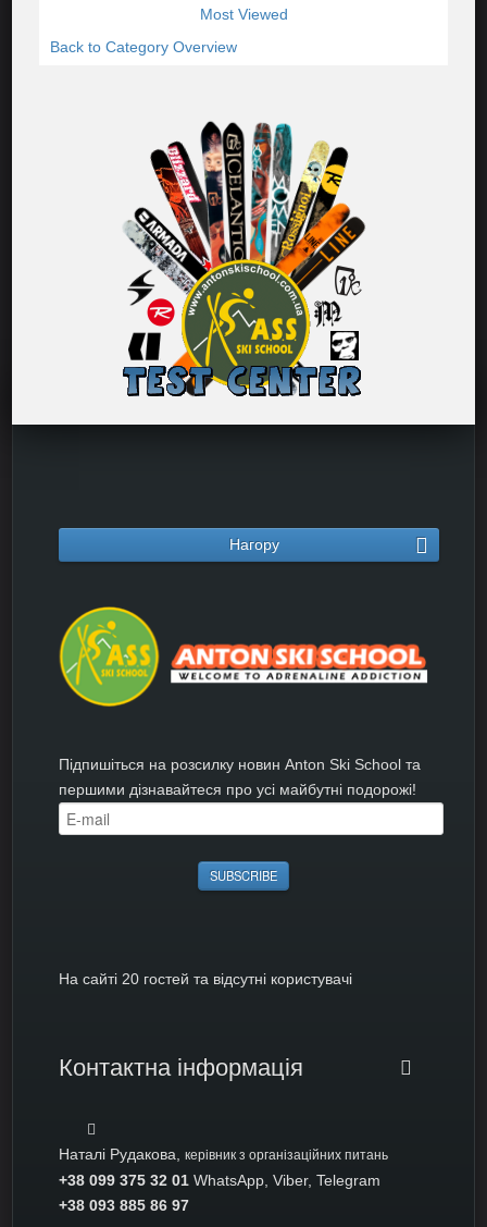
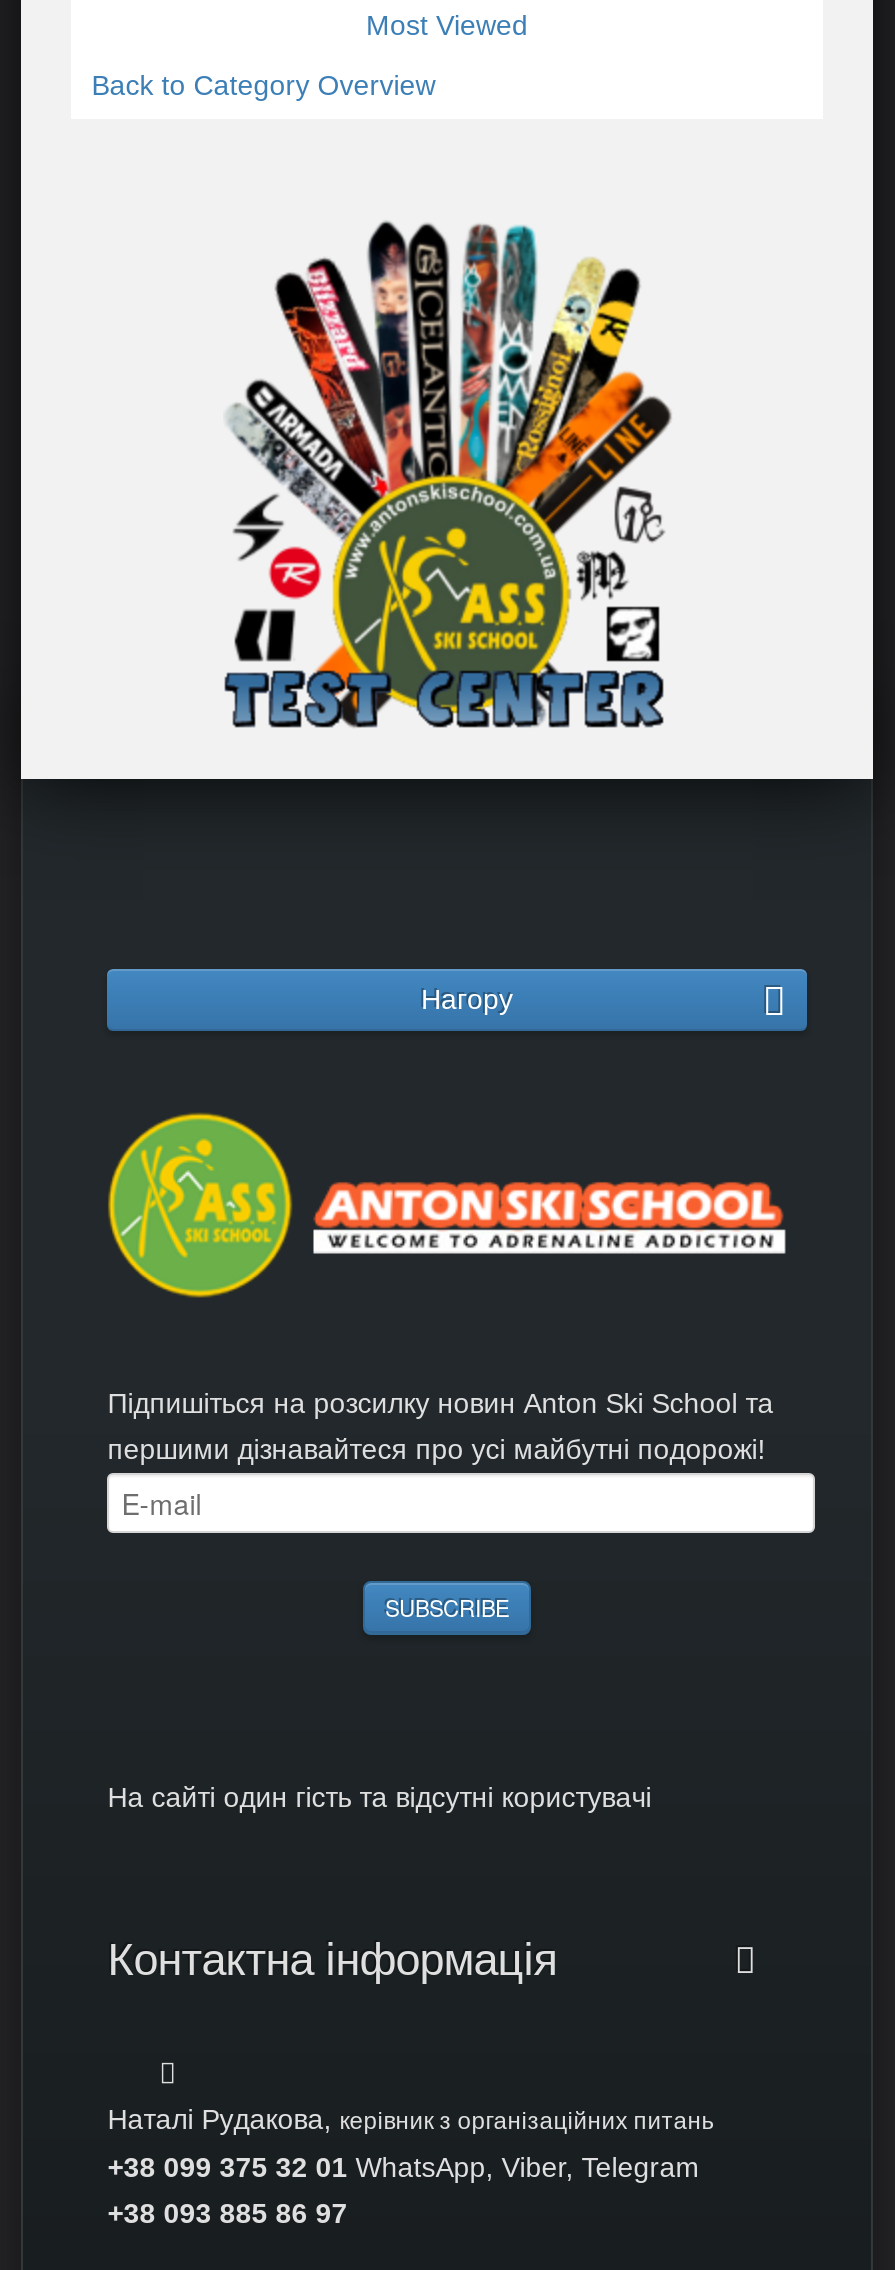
- На сайті 20 гостей та відсутні користувачі
+ На сайті один гість та відсутні користувачі
